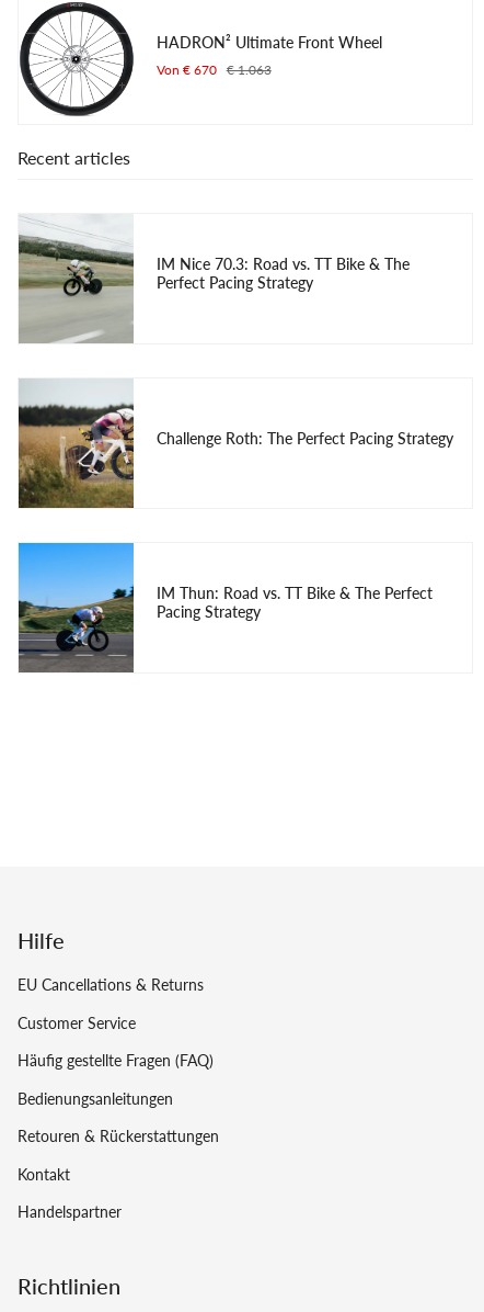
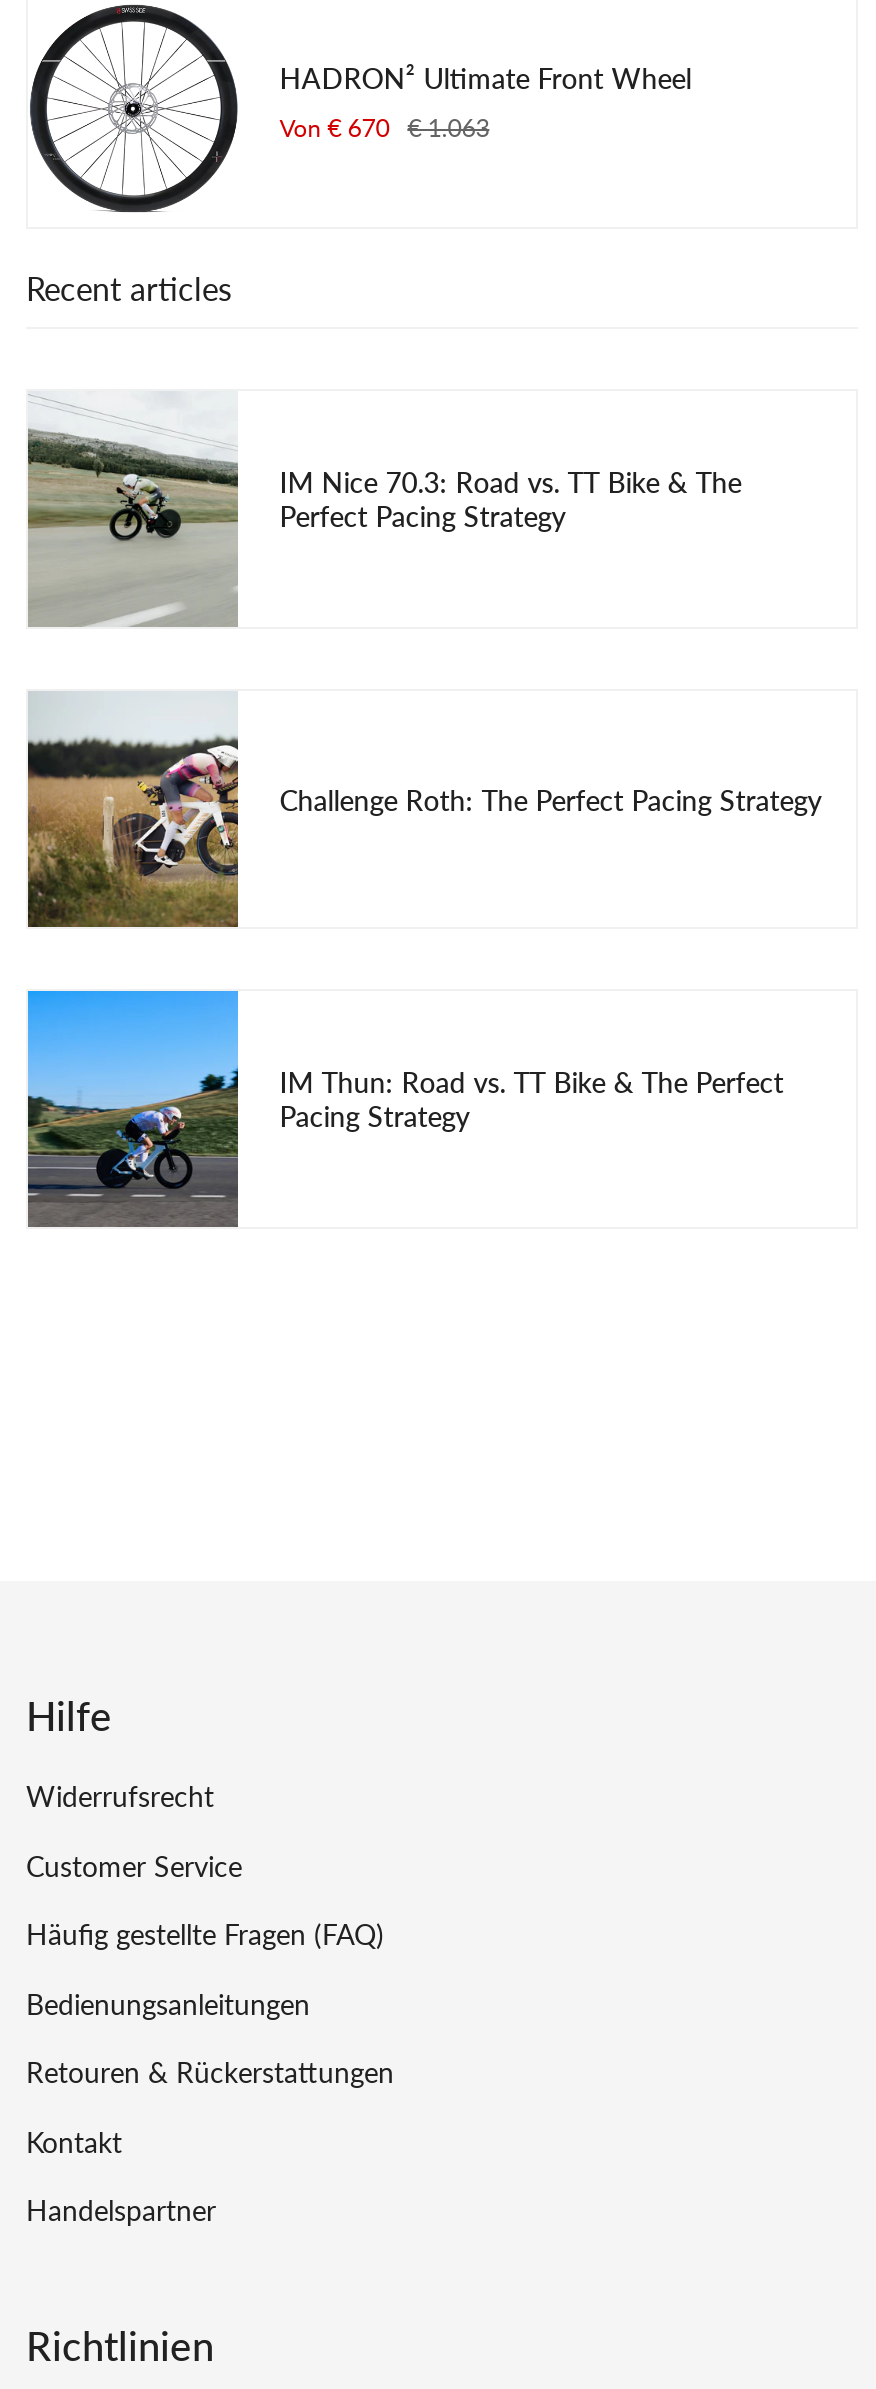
- EU Cancellations & Returns
+ Widerrufsrecht
